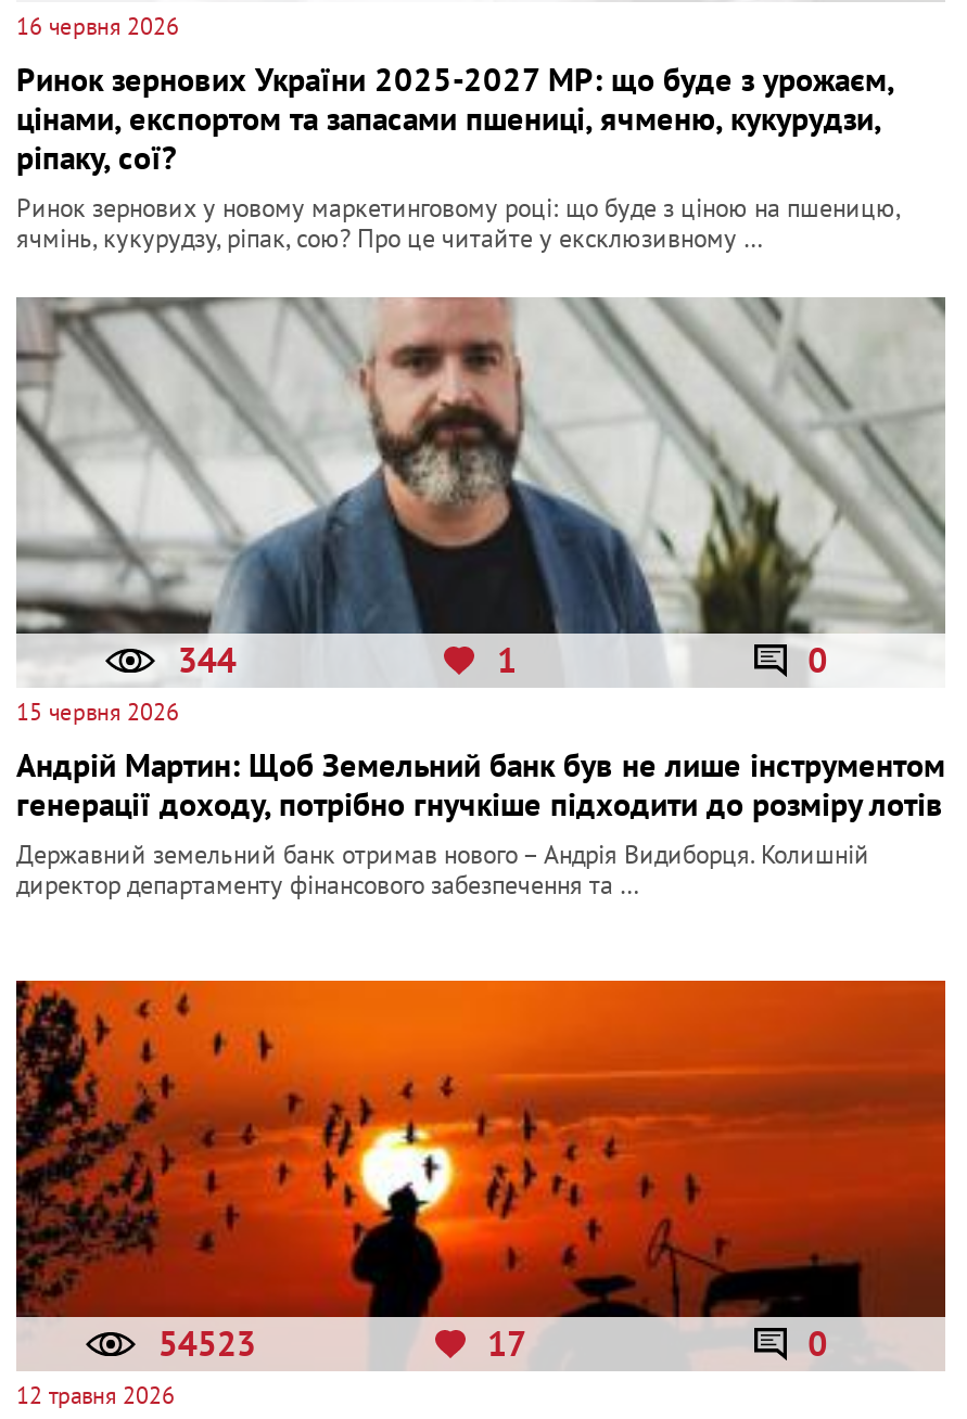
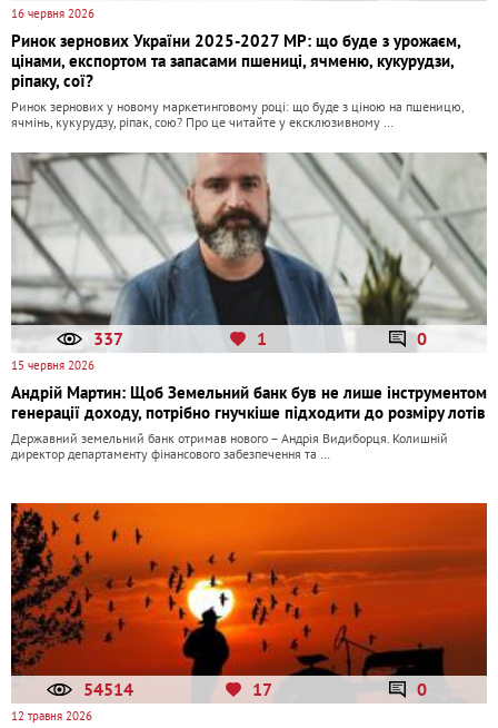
- 344
+ 337

- 54523
+ 54514
